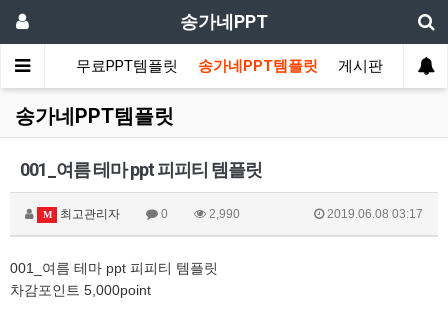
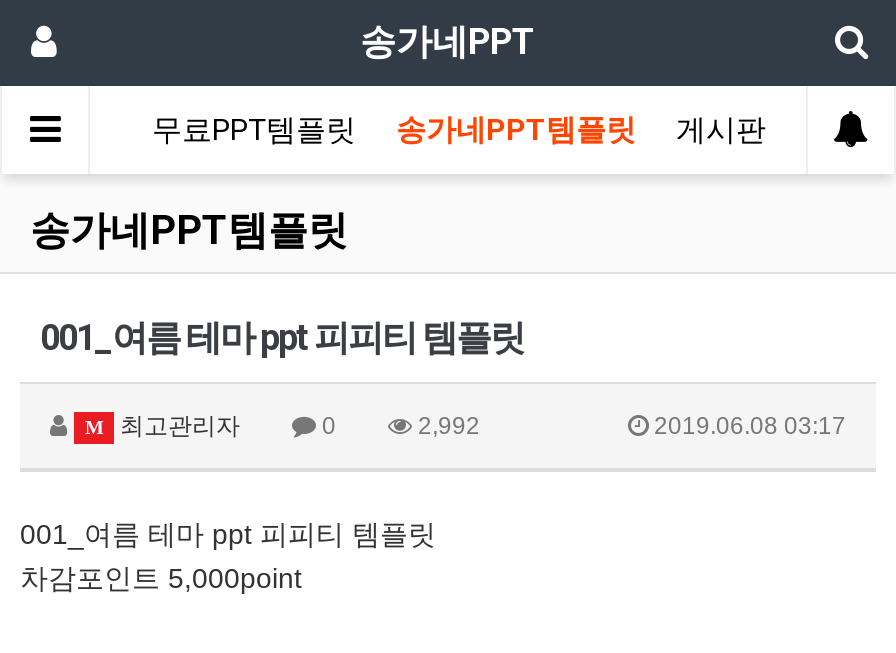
- 2,990
+ 2,992
